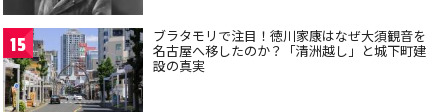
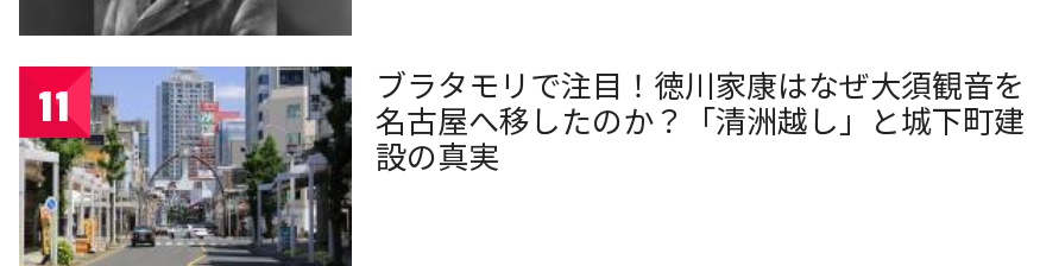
- 15
+ 11
